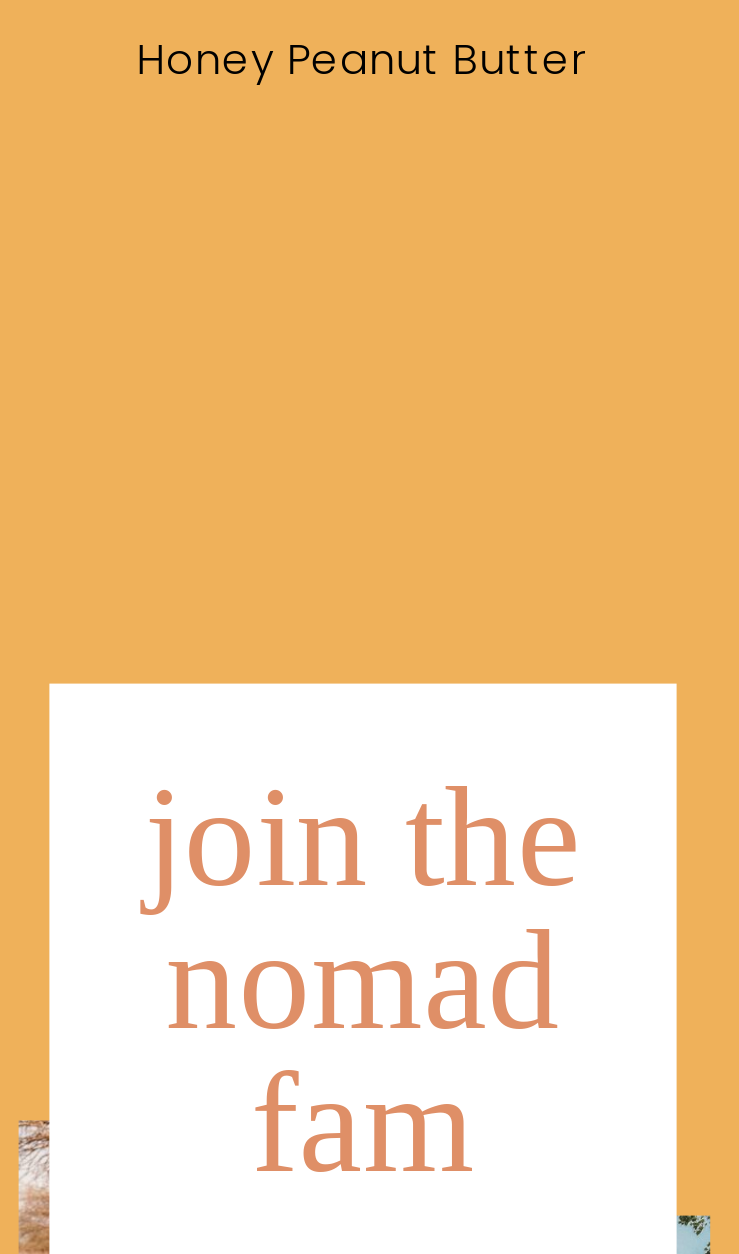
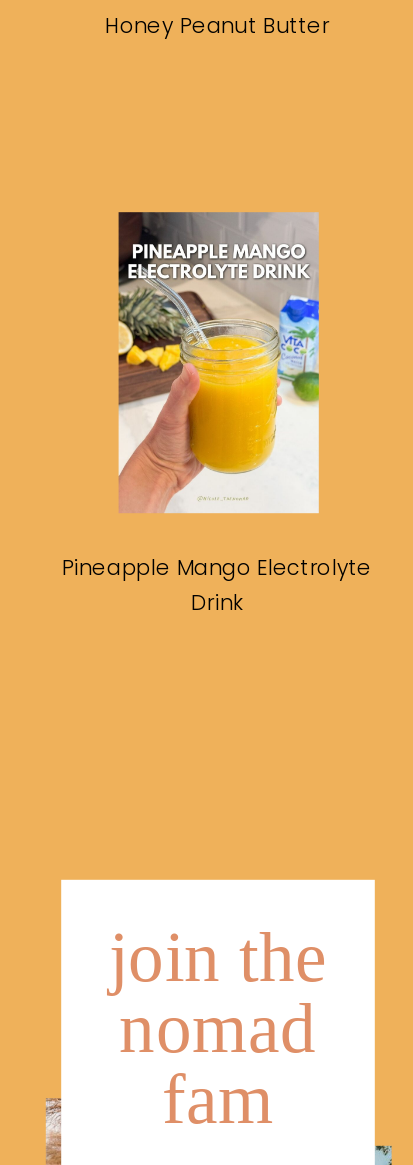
+ [image]
+ Pineapple Mango Electrolyte
+ Drink
